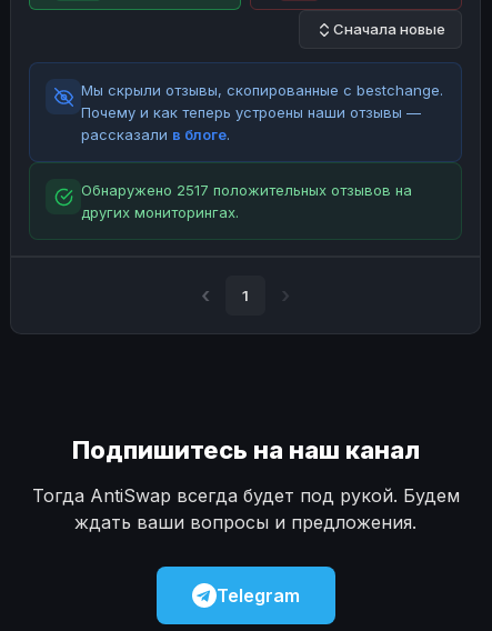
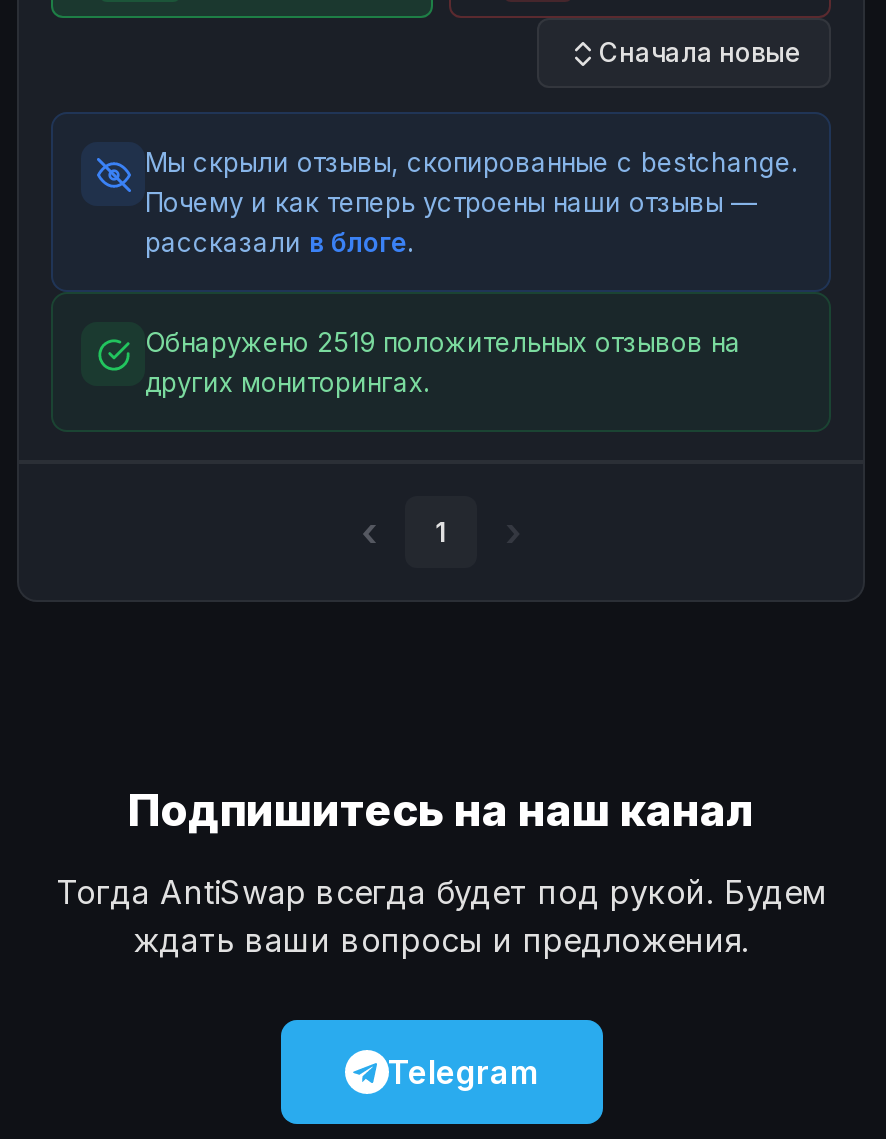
- Обнаружено 2517 положительных отзывов на
+ Обнаружено 2519 положительных отзывов на
